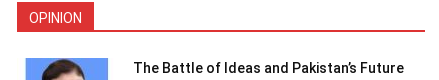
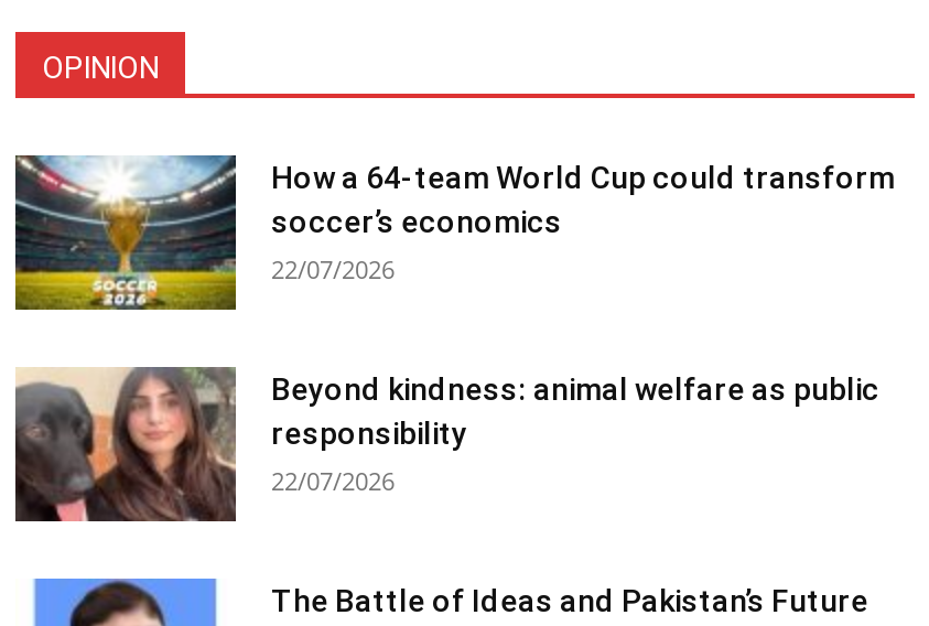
+ [image]
+ How a 64-team World Cup could transform
+ soccer’s economics
+ 22/07/2026
+ Beyond kindness: animal welfare as public
+ responsibility
+ 22/07/2026

+ [image]
